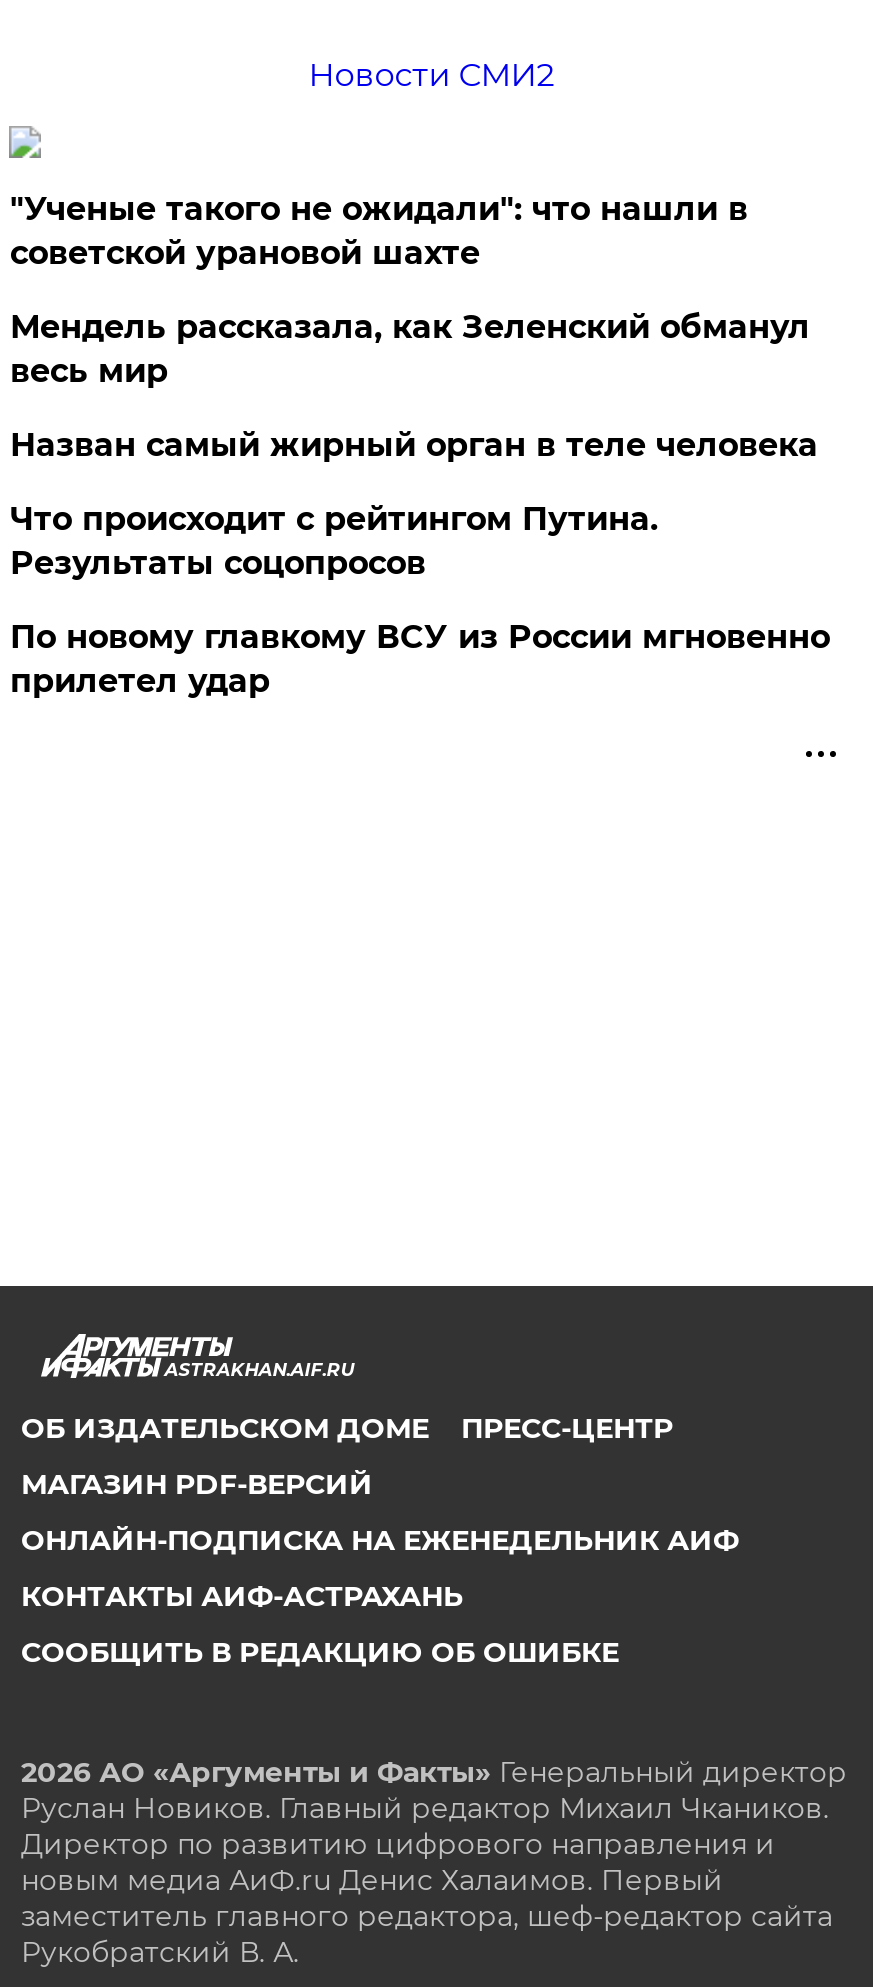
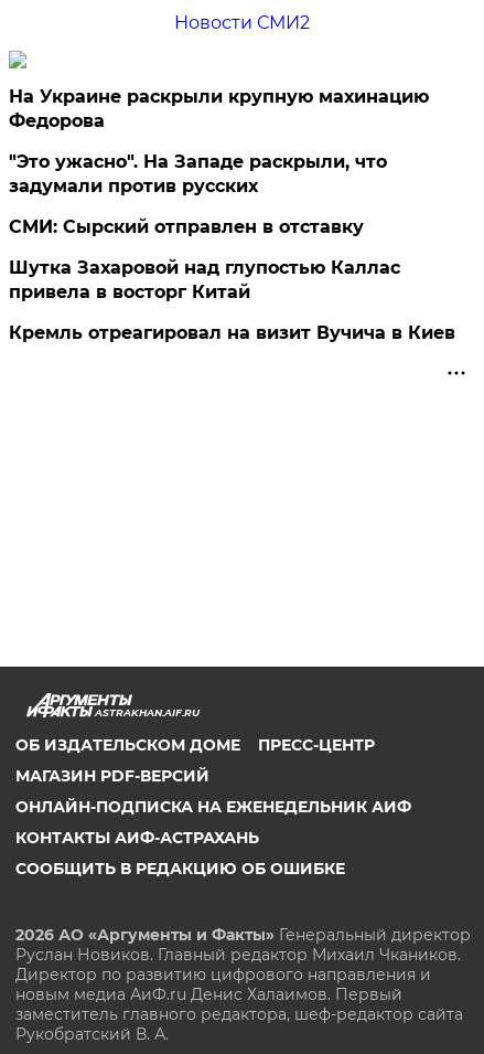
- "Ученые такого не ожидали": что нашли в
- советской урановой шахте
+ На Украине раскрыли крупную махинацию
+ Федорова

- Мендель рассказала, как Зеленский обманул
- весь мир
+ "Это ужасно". На Западе раскрыли, что
+ задумали против русских

- Назван самый жирный орган в теле человека
+ СМИ: Сырский отправлен в отставку

- Что происходит с рейтингом Путина.
- Результаты соцопросов
+ Шутка Захаровой над глупостью Каллас
+ привела в восторг Китай

- По новому главкому ВСУ из России мгновенно
- прилетел удар
+ Кремль отреагировал на визит Вучича в Киев
